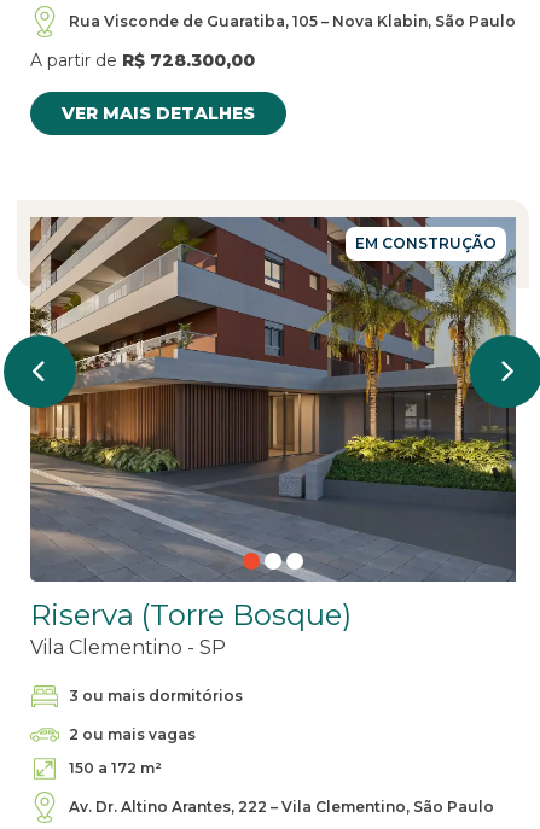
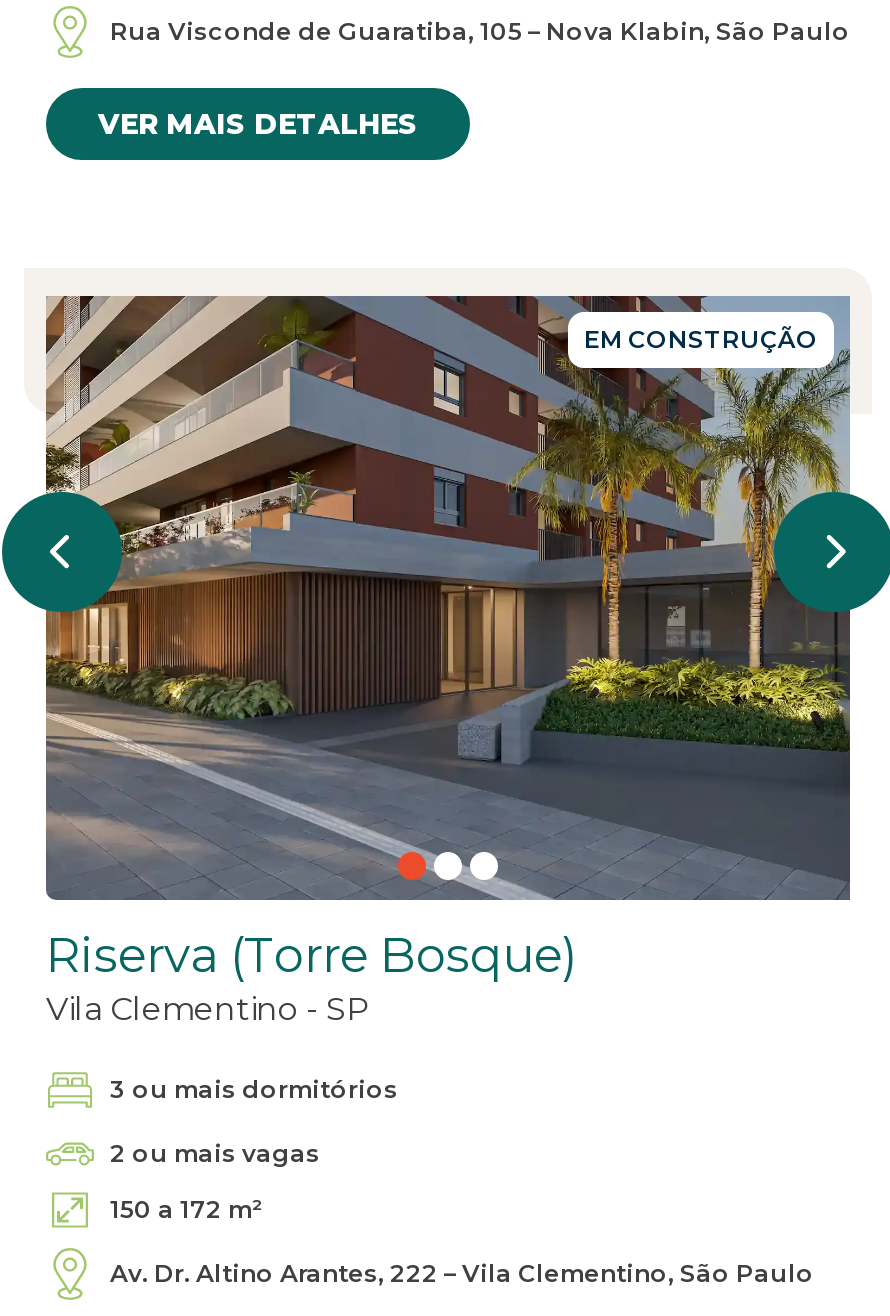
- A partir de R$ 728.300,00
